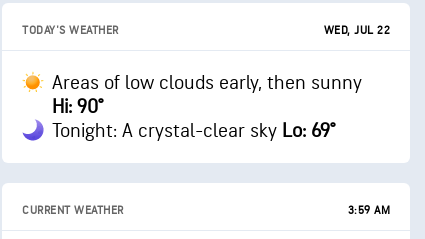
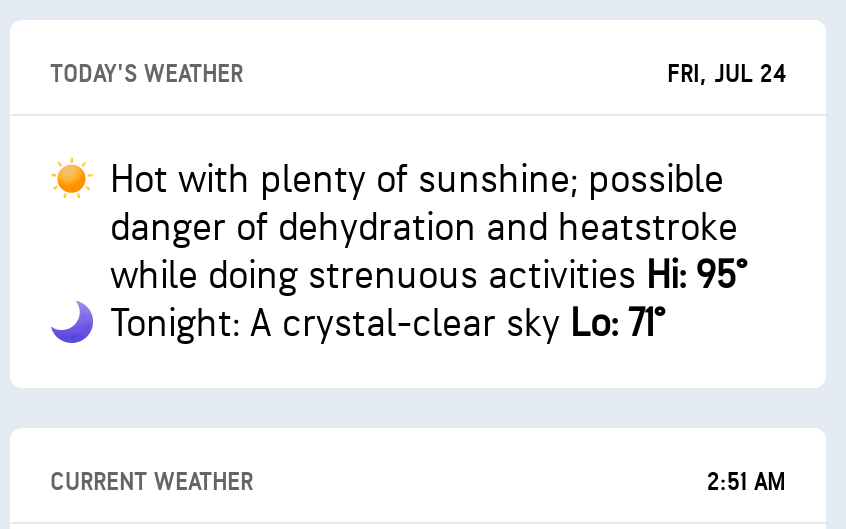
- WED, JUL 22
+ FRI, JUL 24

- Areas of low clouds early, then sunny
- Hi: 90°
- Tonight: A crystal-clear sky Lo: 69°
+ Hot with plenty of sunshine; possible
+ danger of dehydration and heatstroke
+ while doing strenuous activities Hi: 95°
+ Tonight: A crystal-clear sky Lo: 71°

- 3:59 AM
+ 2:51 AM
